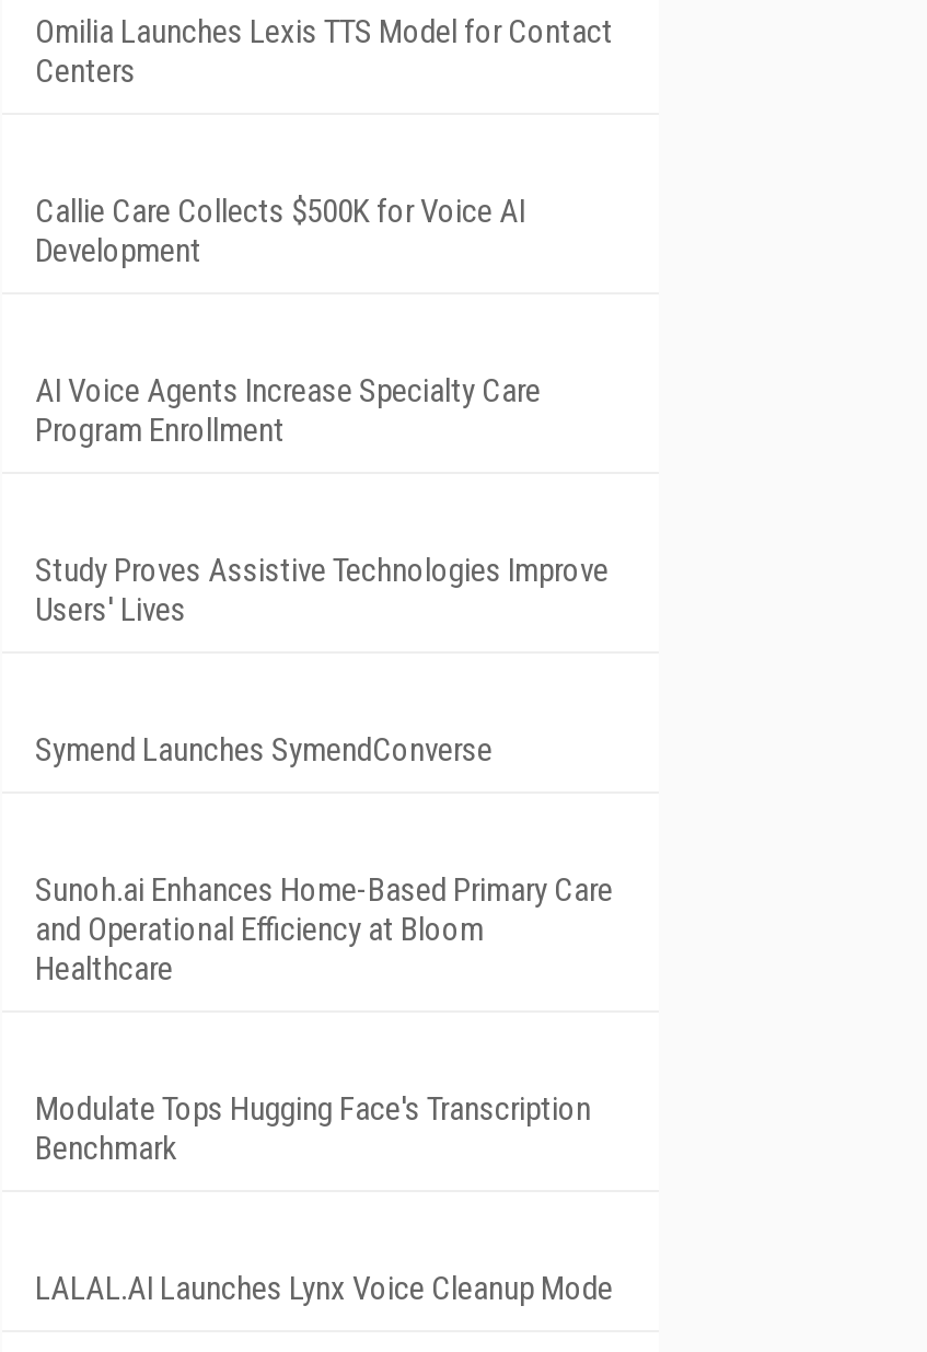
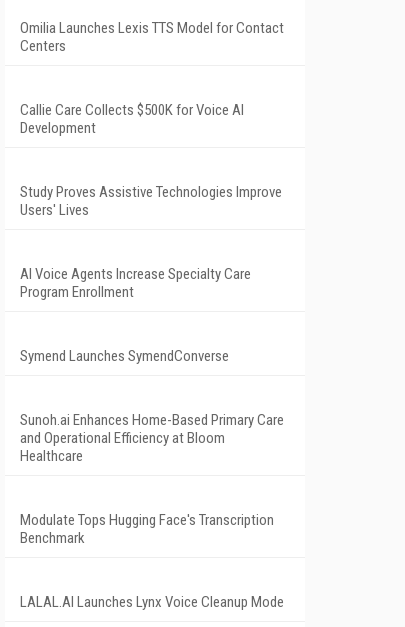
moved down: AI Voice Agents Increase Specialty Care | Program Enrollment

moved up: Study Proves Assistive Technologies Improve | Users' Lives
